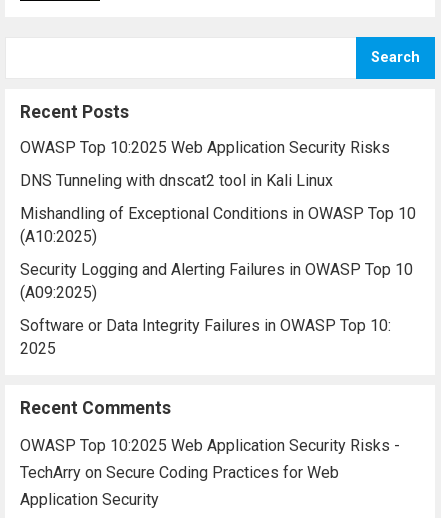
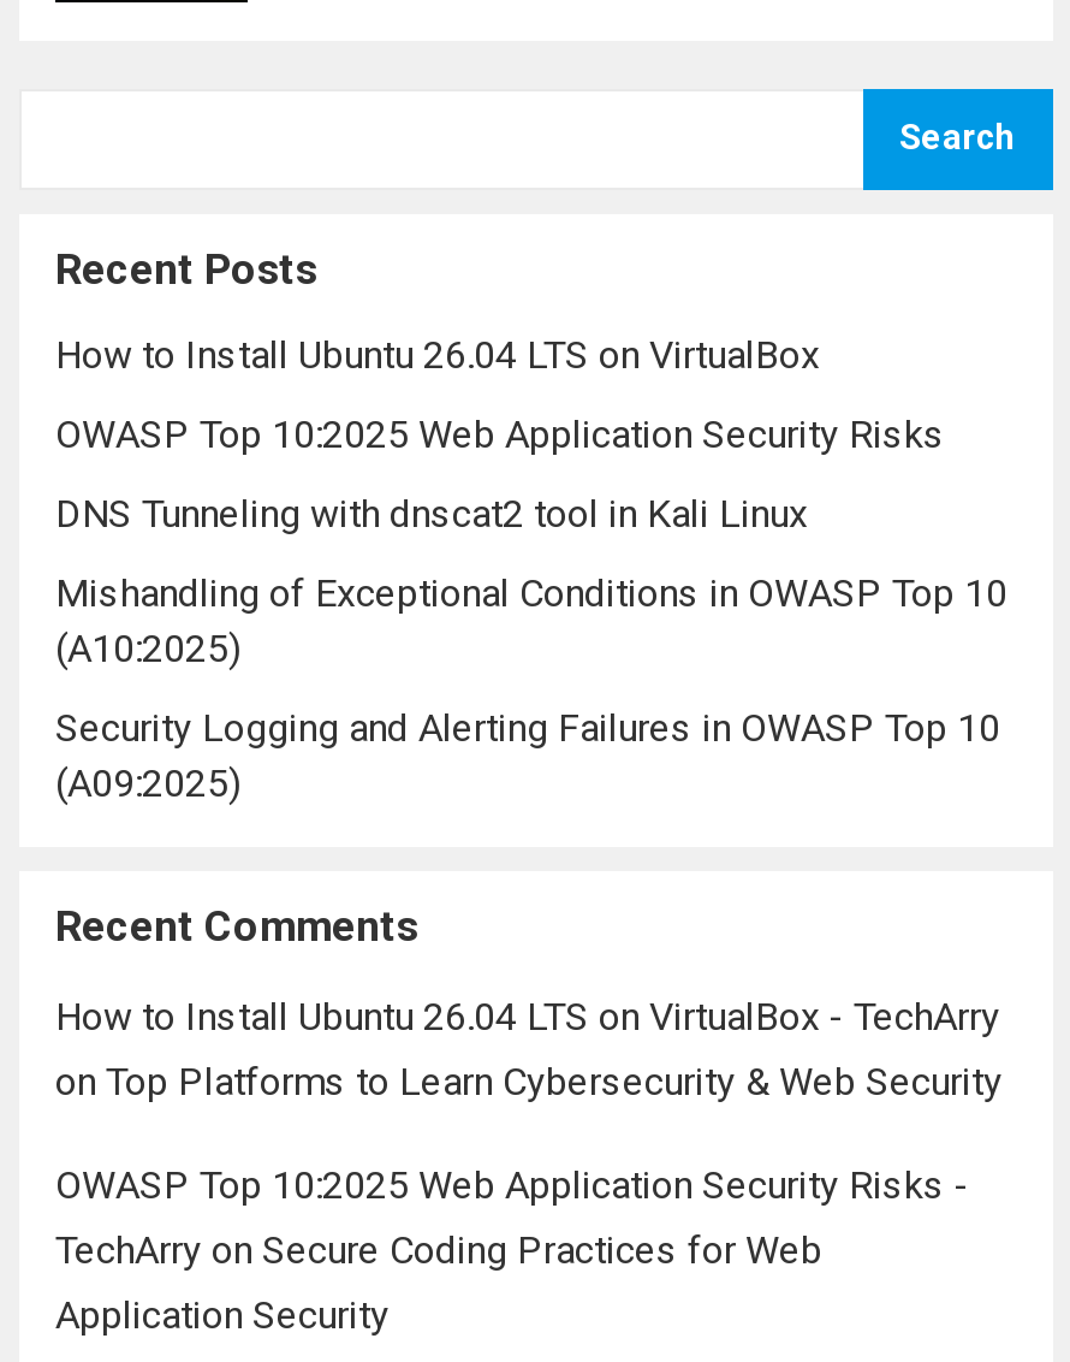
+ How to Install Ubuntu 26.04 LTS on VirtualBox

- Software or Data Integrity Failures in OWASP Top 10:
- 2025

moved up: Recent Comments

+ How to Install Ubuntu 26.04 LTS on VirtualBox - TechArry
+ on Top Platforms to Learn Cybersecurity & Web Security
